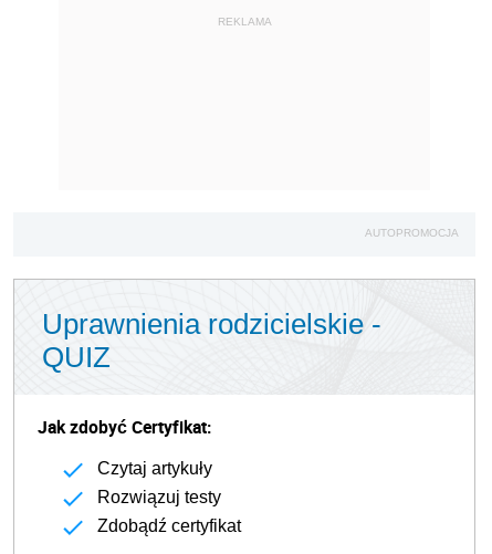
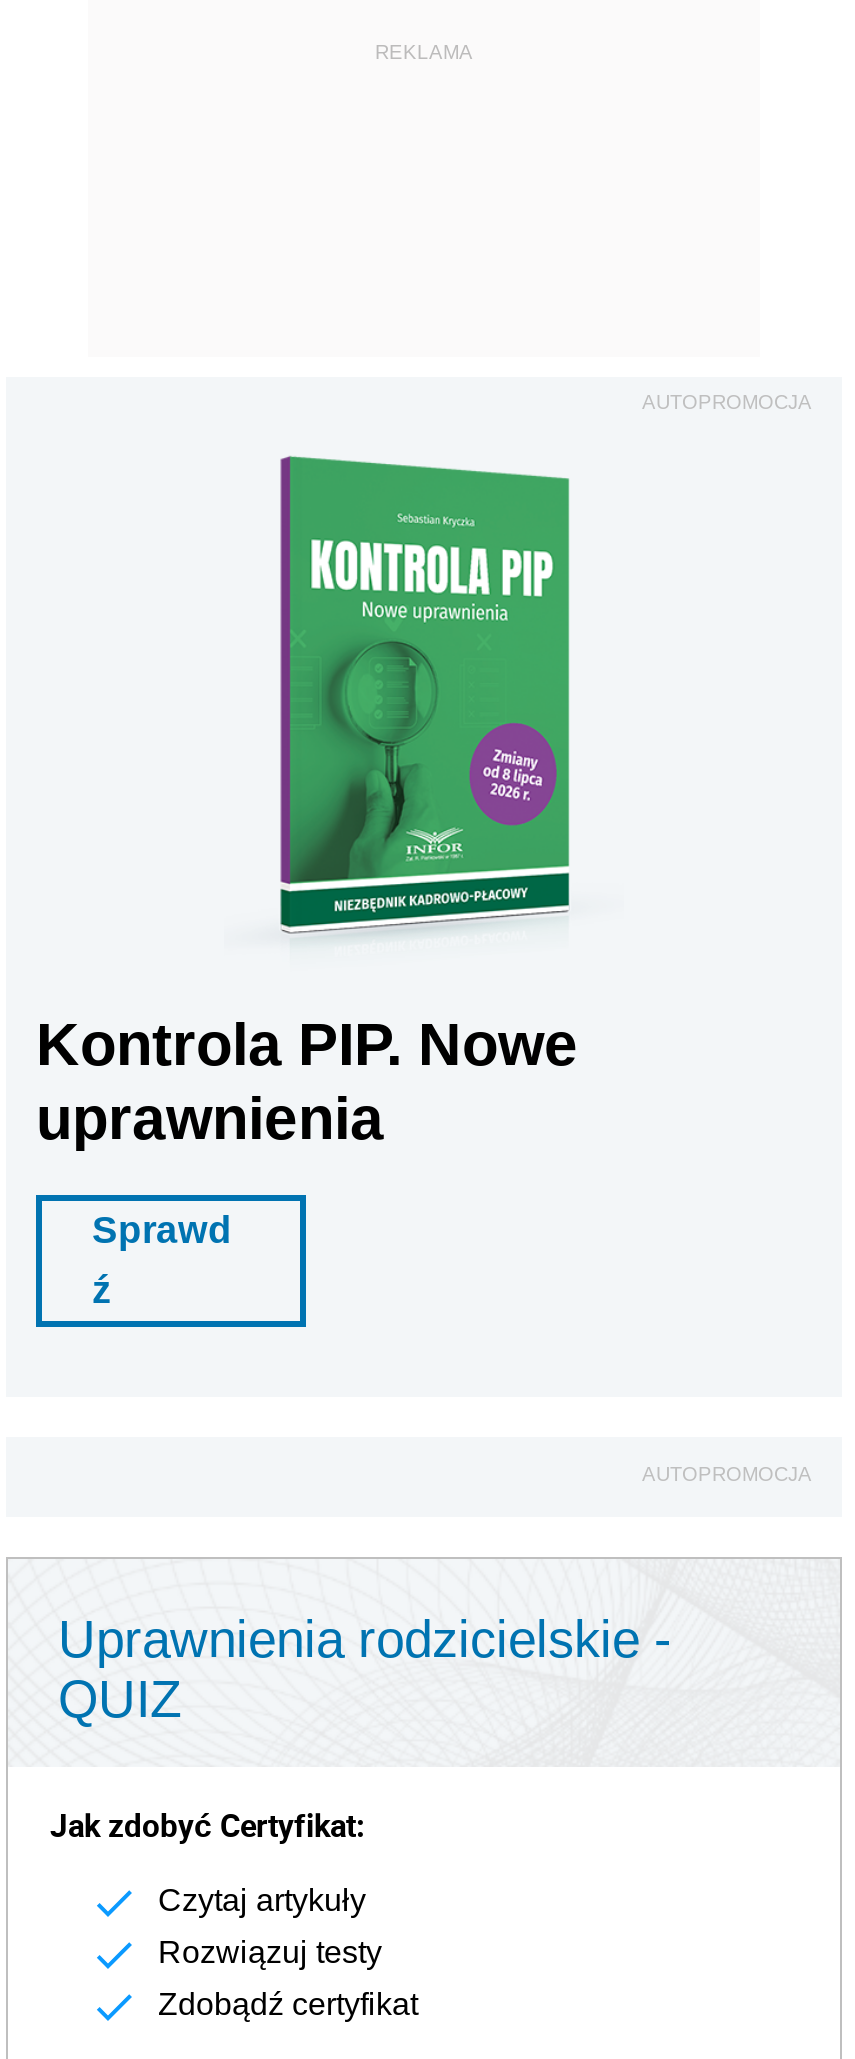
+ [image]
+ Kontrola PIP. Nowe
+ uprawnienia
+ Sprawd
+ ź

+ AUTOPROMOCJA
